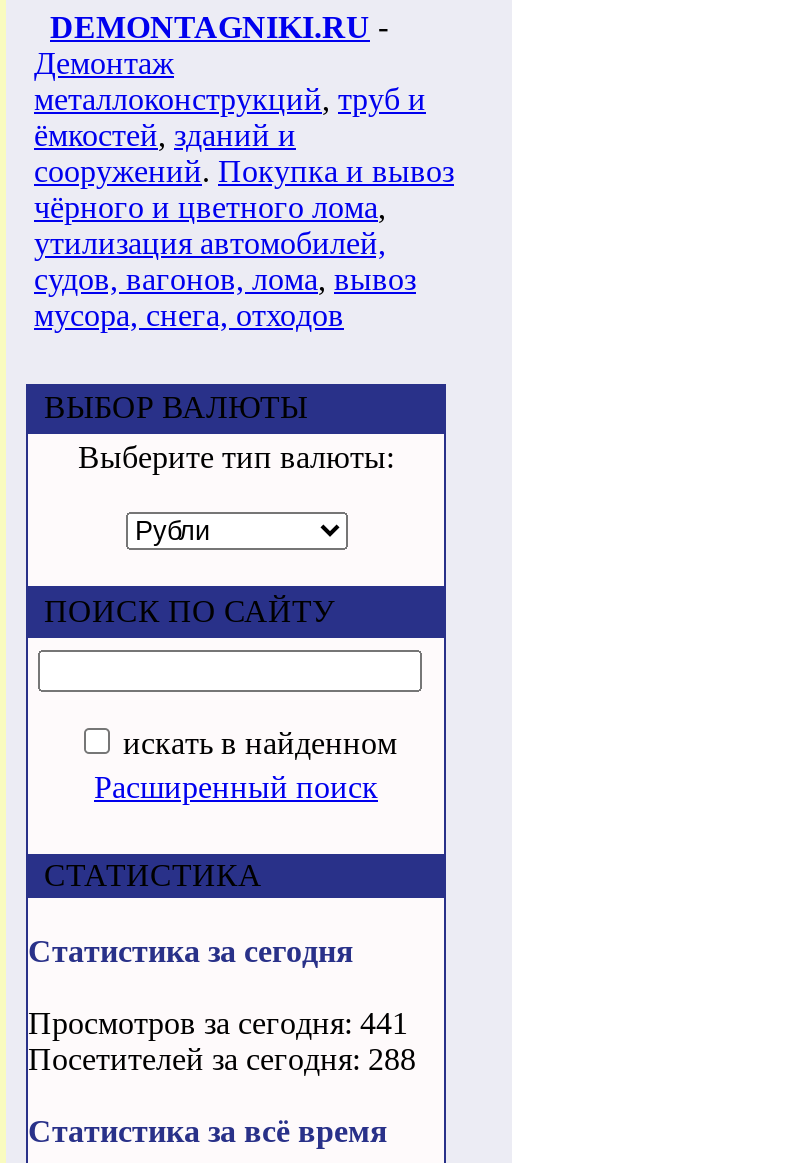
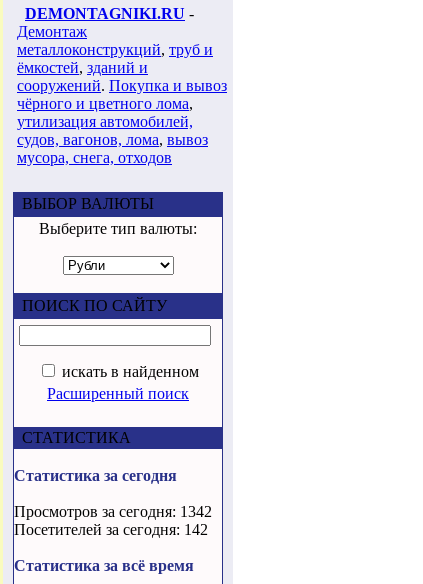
- Просмотров за сегодня: 441
+ Просмотров за сегодня: 1342

- Посетителей за сегодня: 288
+ Посетителей за сегодня: 142
